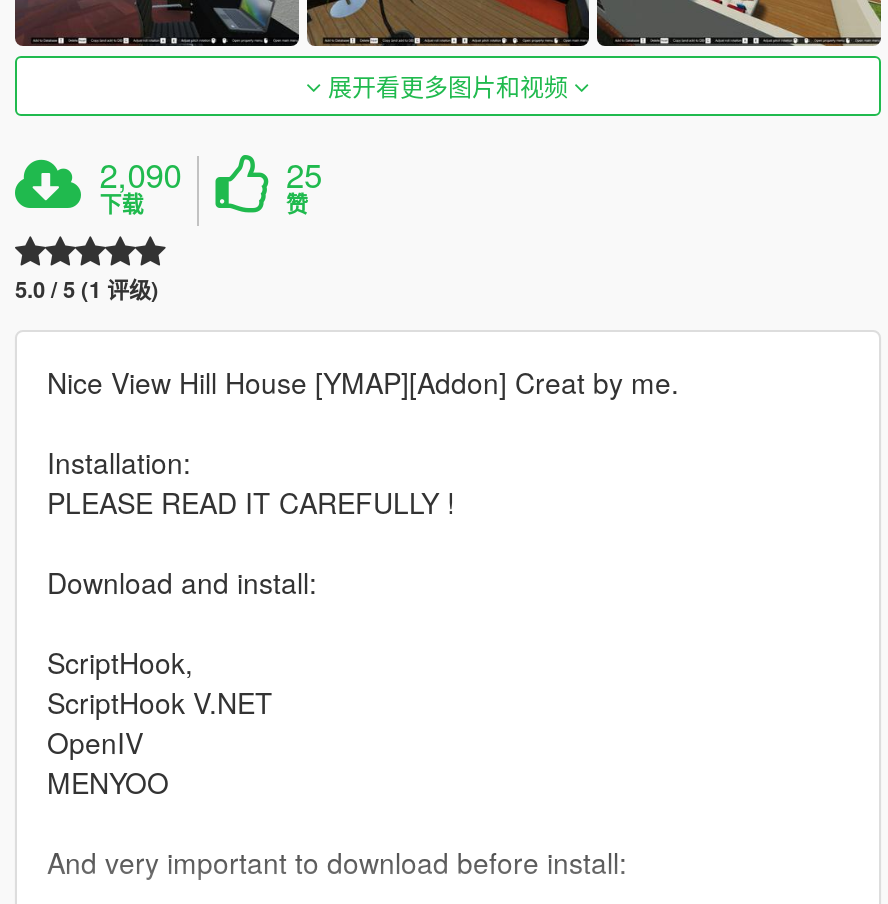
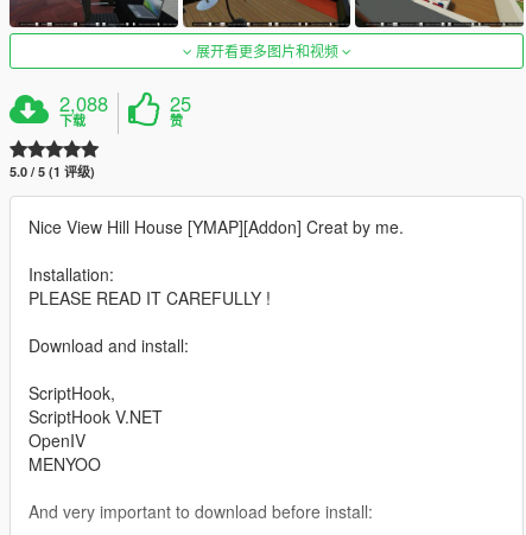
- 2,090
+ 2,088
